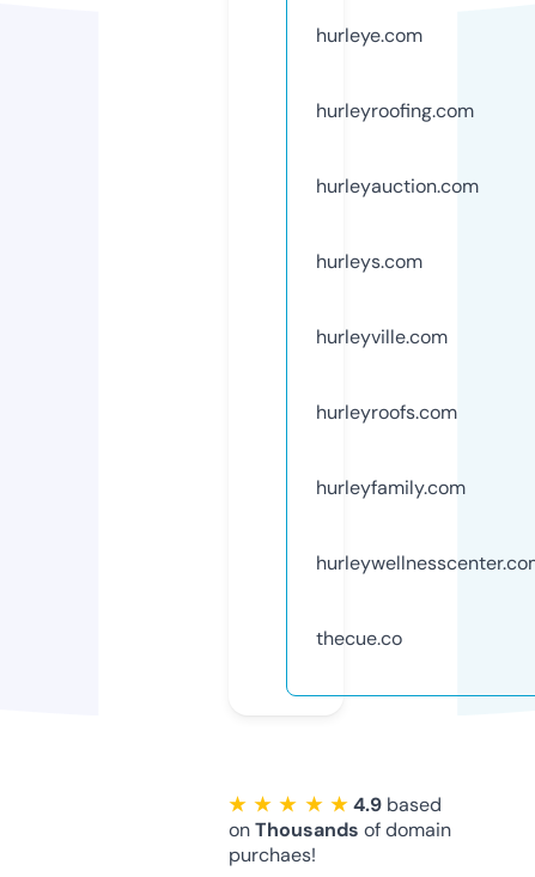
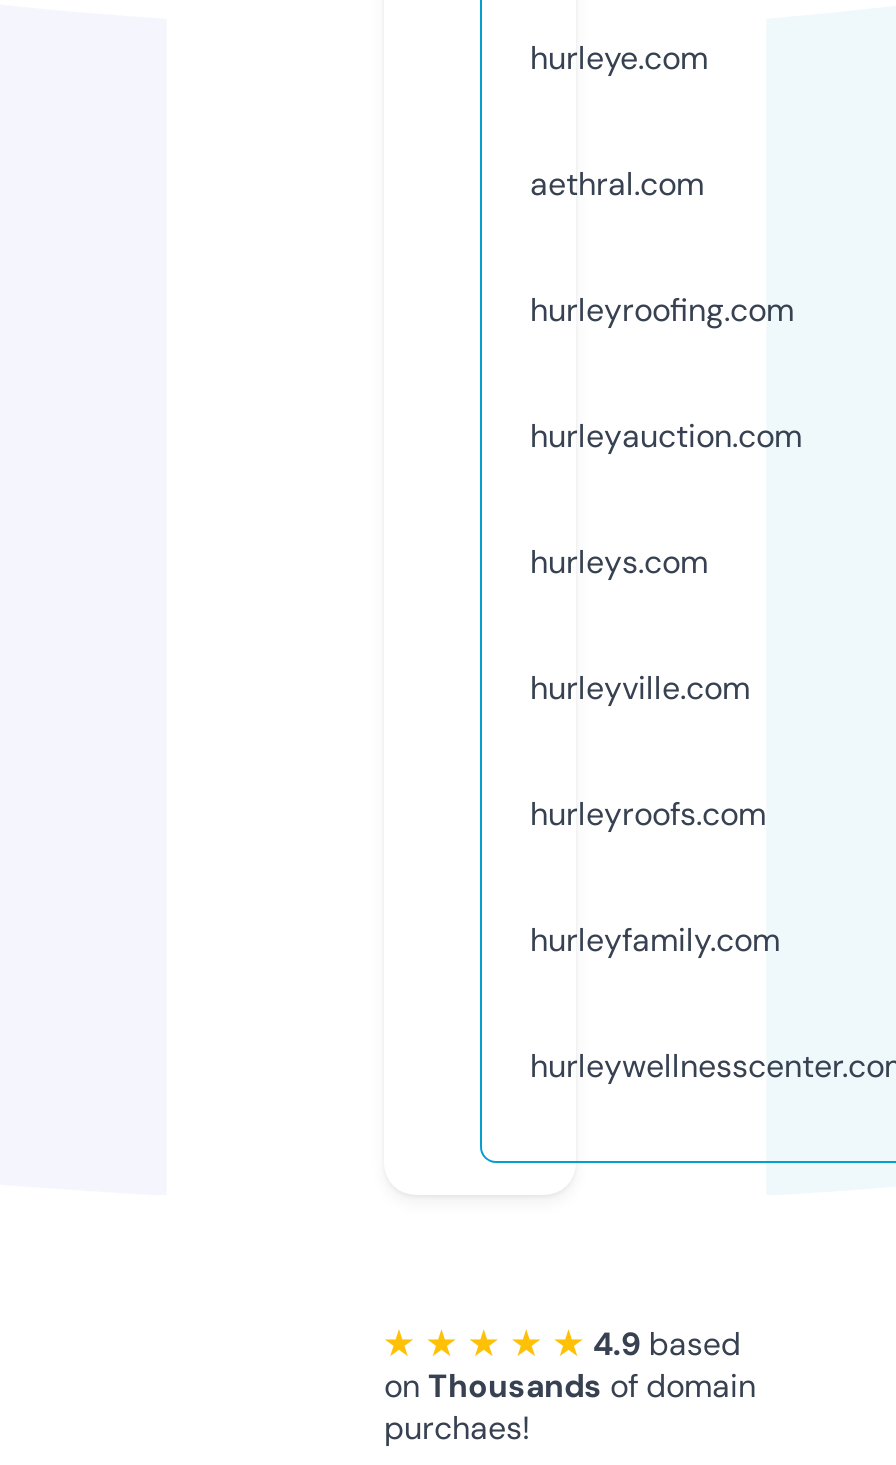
+ aethral.com

moved down: hurleyroofing.com | hurleyauction.com | hurleys.com | hurleyville.com | hurleyroofs.com | hurleyfamily.com

- thecue.co
